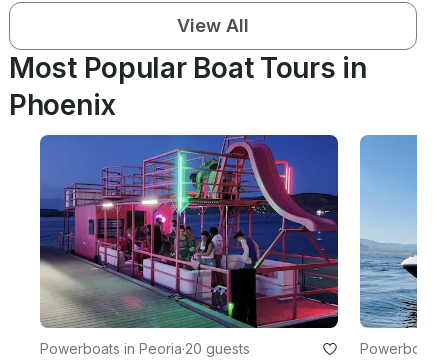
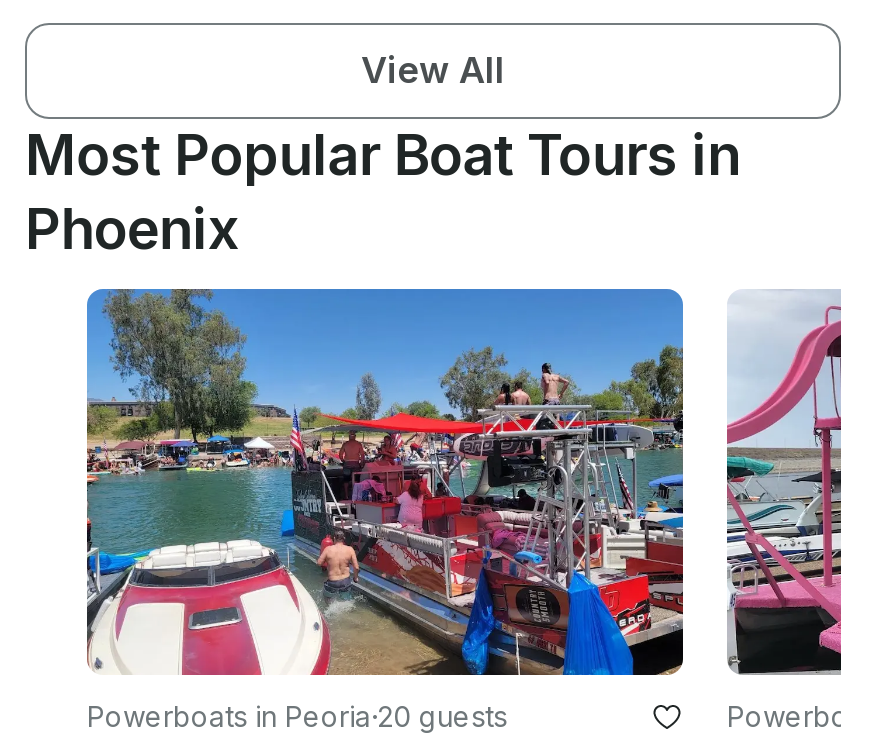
- [image]
+ [image]

- [image]
+ [image]
